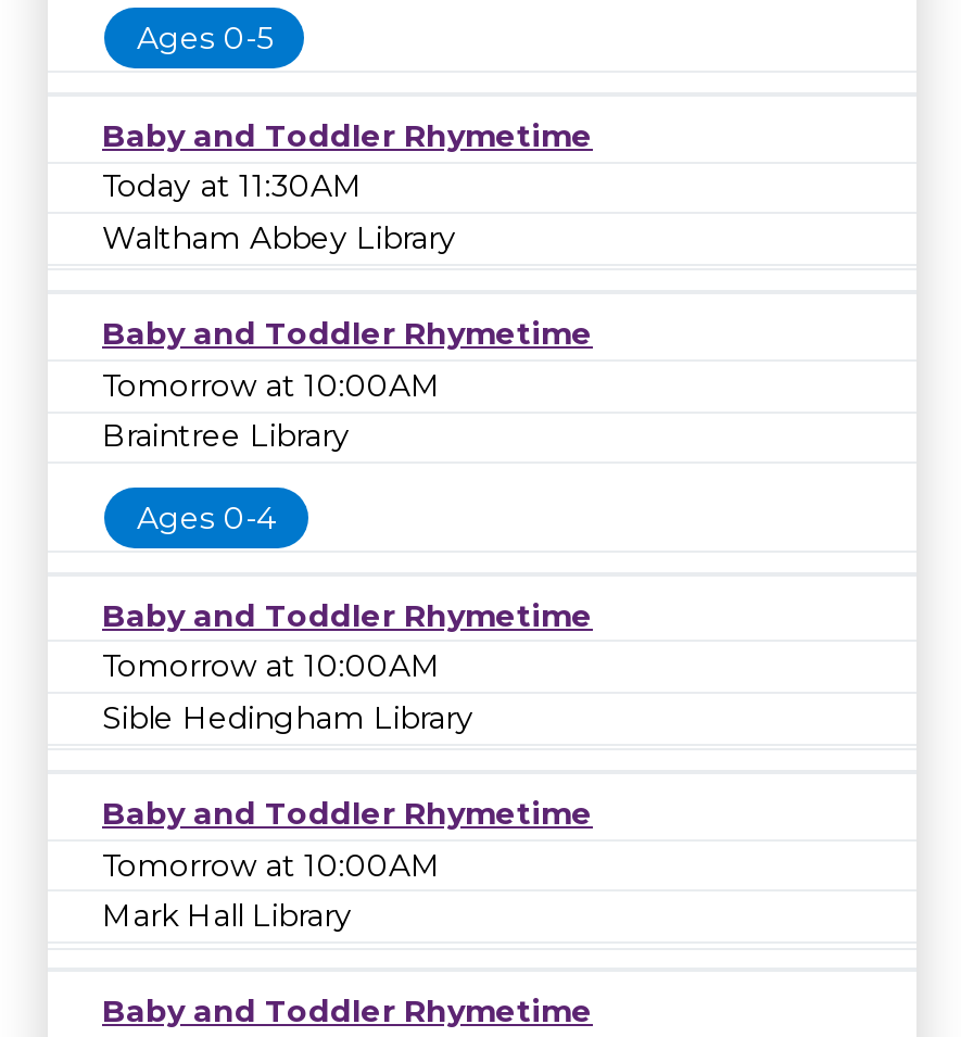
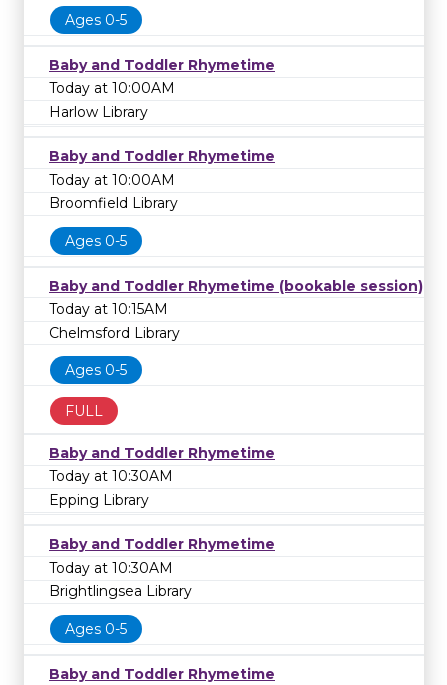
- Today at 11:30AM
- Waltham Abbey Library
+ Today at 10:00AM
+ Harlow Library

- Tomorrow at 10:00AM
- Braintree Library
- Ages 0-4
+ Today at 10:00AM
+ Broomfield Library
+ Ages 0-5
+ Baby and Toddler Rhymetime (bookable session)
+ Today at 10:15AM
+ Chelmsford Library
+ Ages 0-5
+ FULL

- Tomorrow at 10:00AM
- Sible Hedingham Library
+ Today at 10:30AM
+ Epping Library

- Tomorrow at 10:00AM
- Mark Hall Library
+ Today at 10:30AM
+ Brightlingsea Library
+ Ages 0-5
